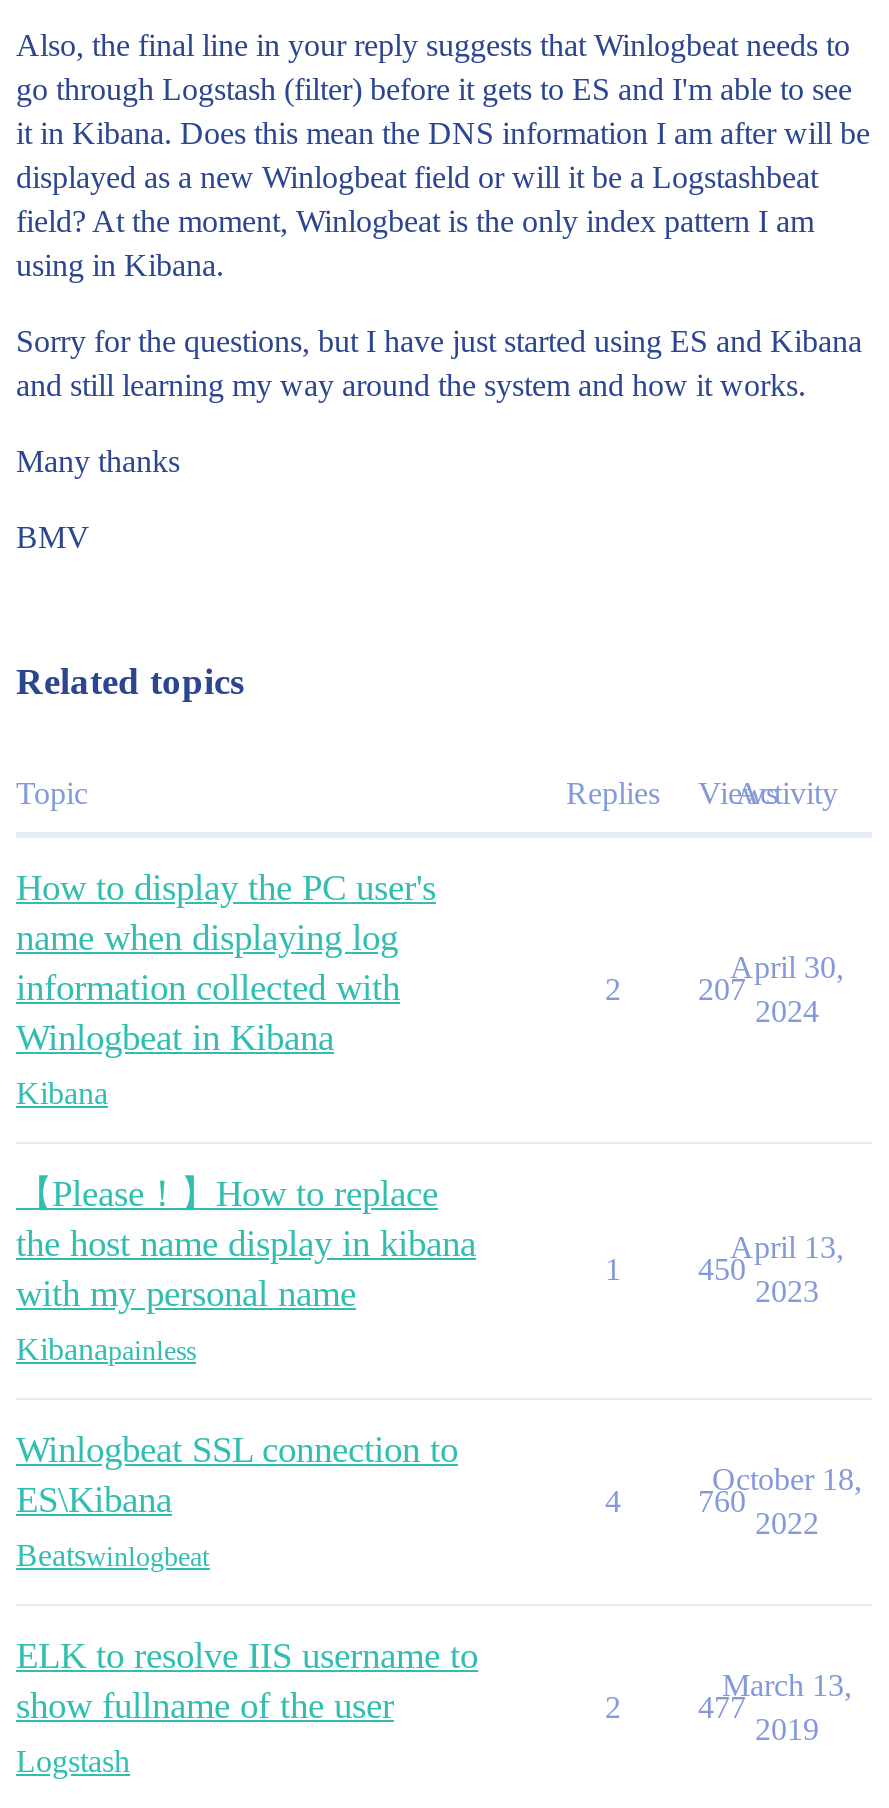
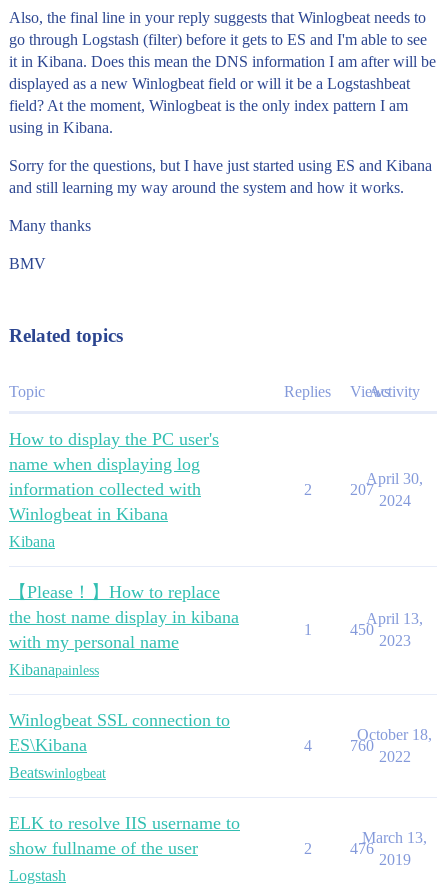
- 477
+ 476
